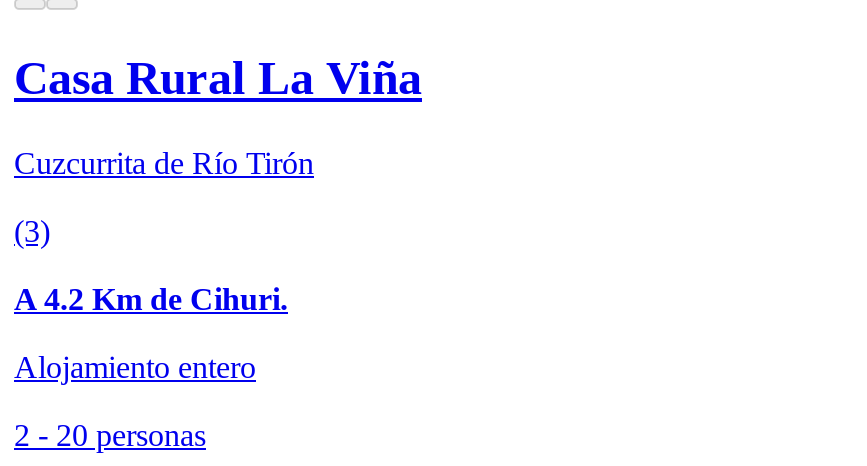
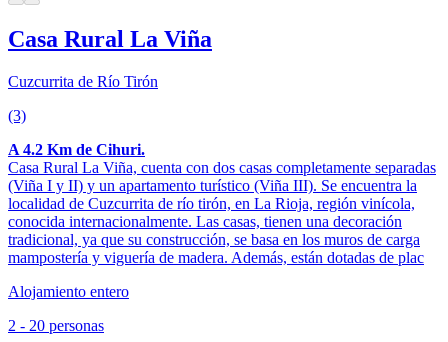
+ Casa Rural La Viña, cuenta con dos casas completamente separadas
+ (Viña I y II) y un apartamento turístico (Viña III). Se encuentra la
+ localidad de Cuzcurrita de río tirón, en La Rioja, región vinícola,
+ conocida internacionalmente. Las casas, tienen una decoración
+ tradicional, ya que su construcción, se basa en los muros de carga
+ mampostería y viguería de madera. Además, están dotadas de plac
